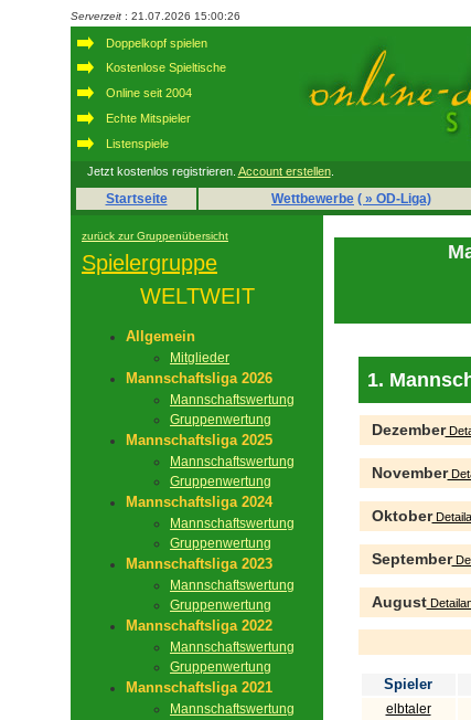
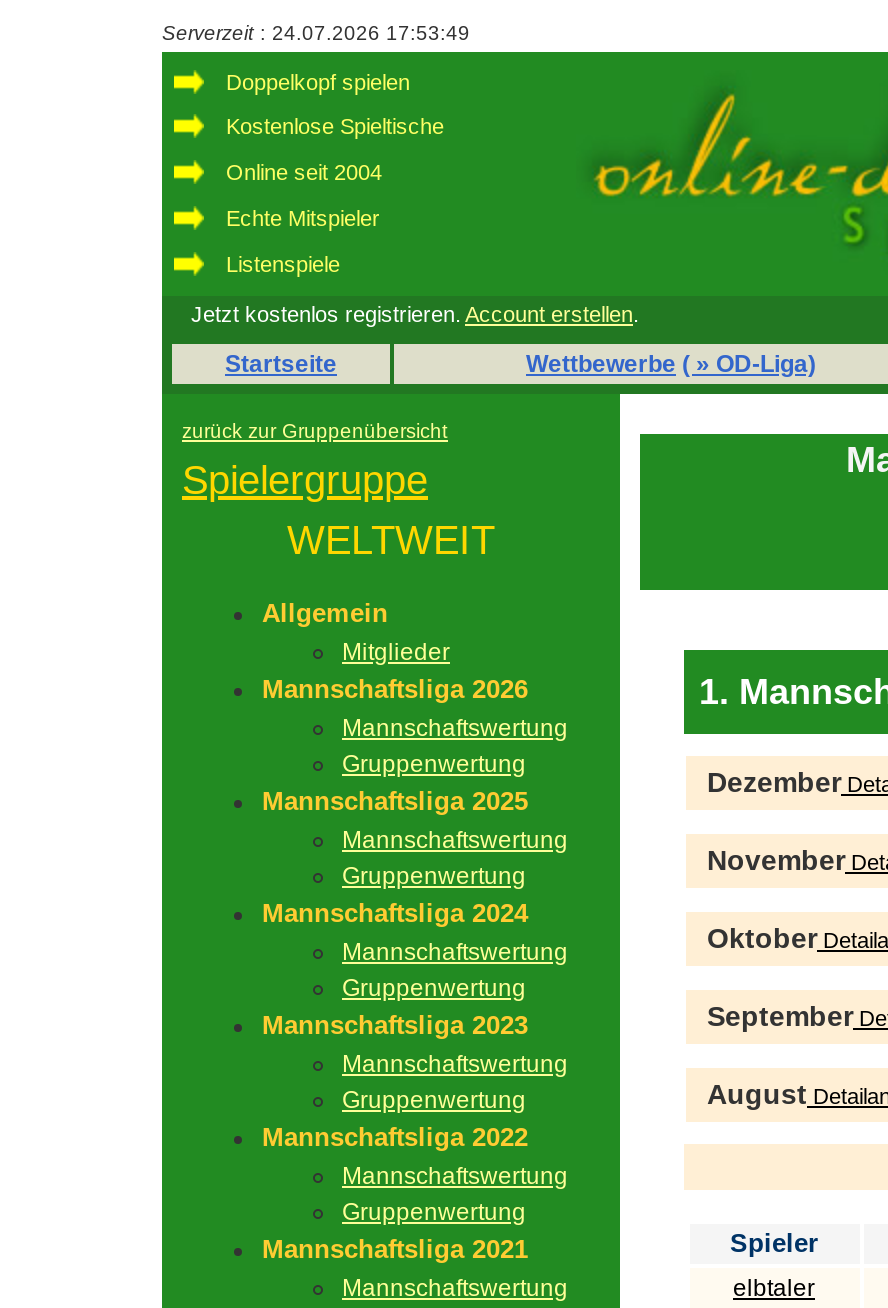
- Serverzeit: 21.07.2026 15:00:26
+ Serverzeit: 24.07.2026 17:53:49
